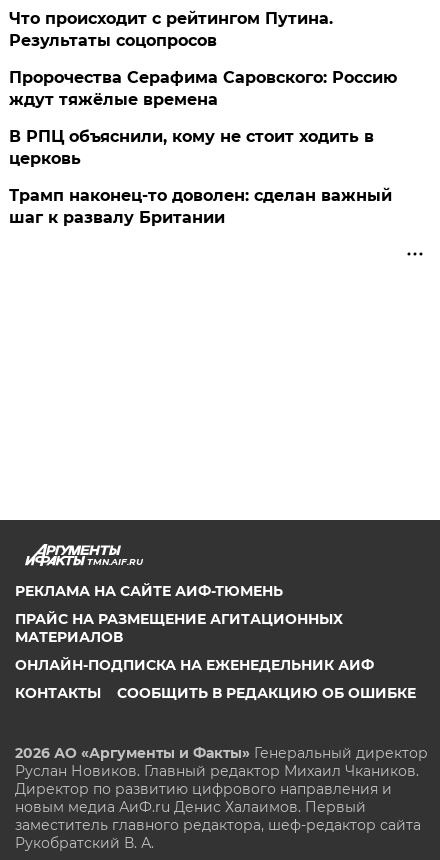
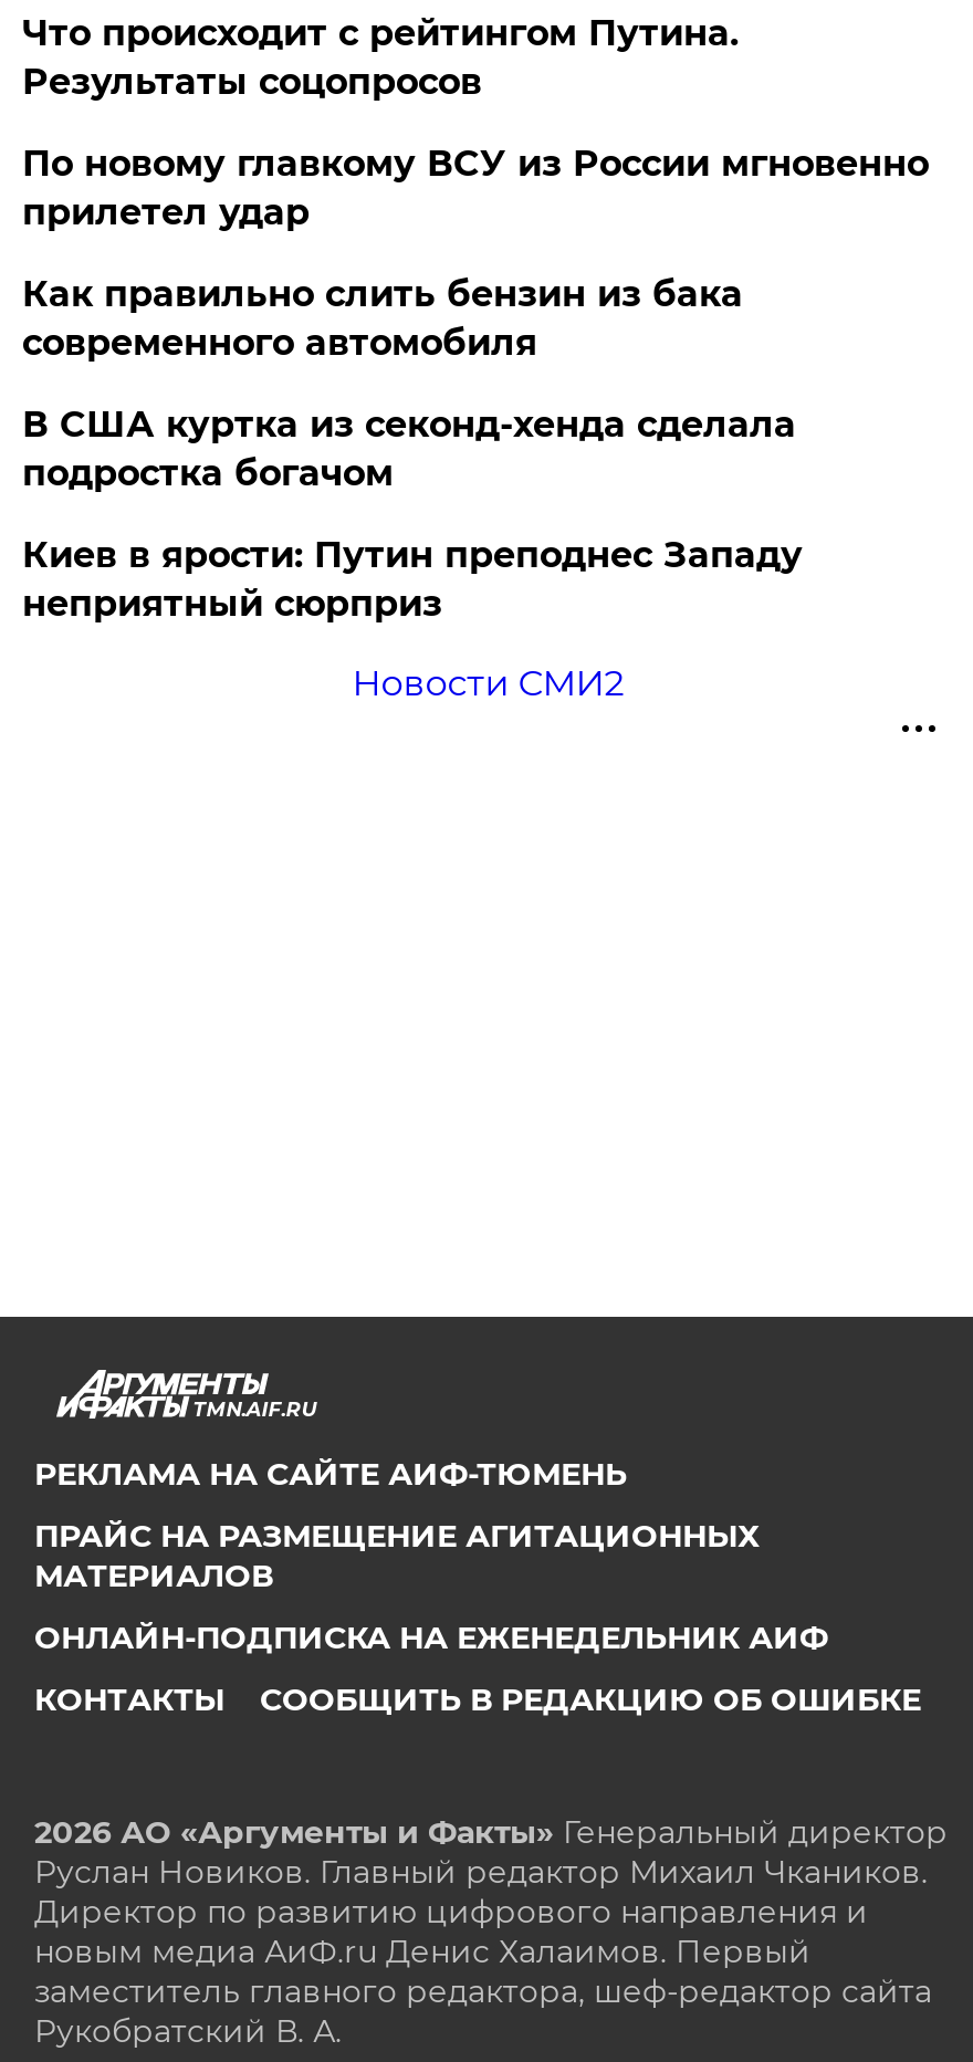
- Пророчества Серафима Саровского: Россию
- ждут тяжёлые времена
- В РПЦ объяснили, кому не стоит ходить в
- церковь
- Трамп наконец-то доволен: сделан важный
- шаг к развалу Британии
+ По новому главкому ВСУ из России мгновенно
+ прилетел удар
+ Как правильно слить бензин из бака
+ современного автомобиля
+ В США куртка из секонд-хенда сделала
+ подростка богачом
+ Киев в ярости: Путин преподнес Западу
+ неприятный сюрприз
+ Новости СМИ2
